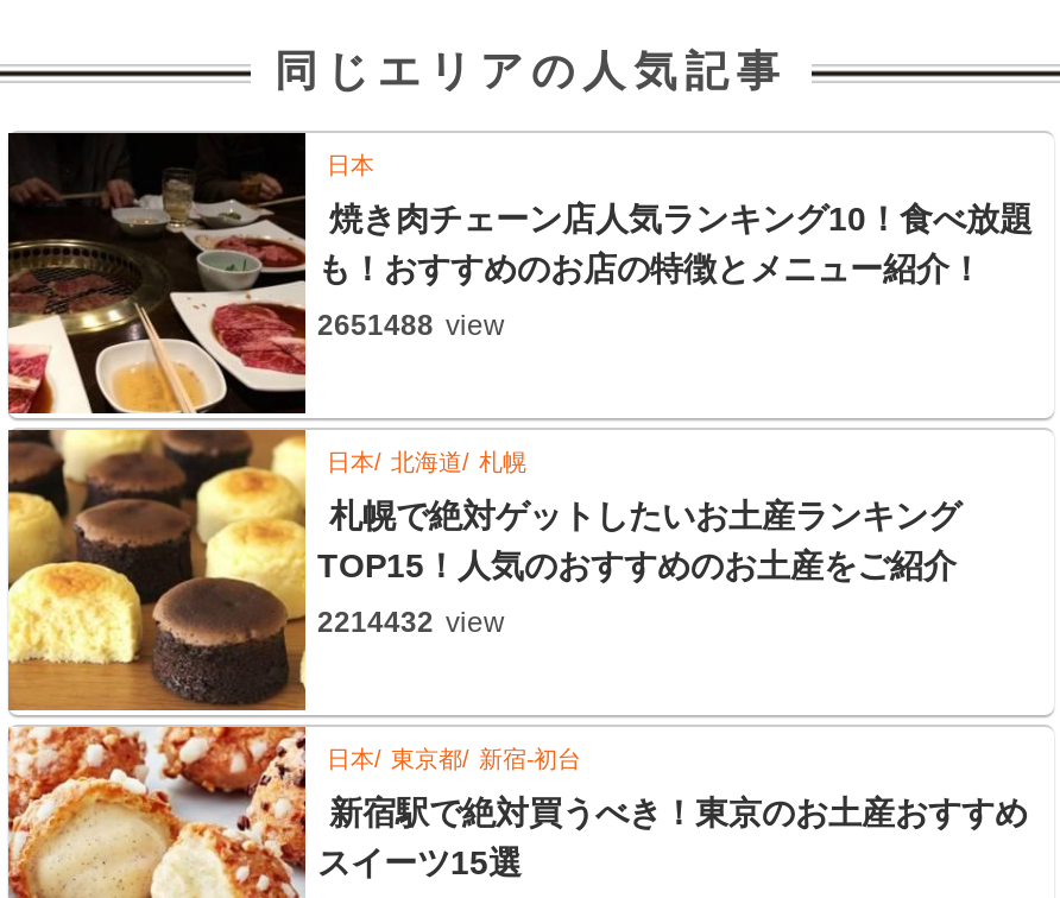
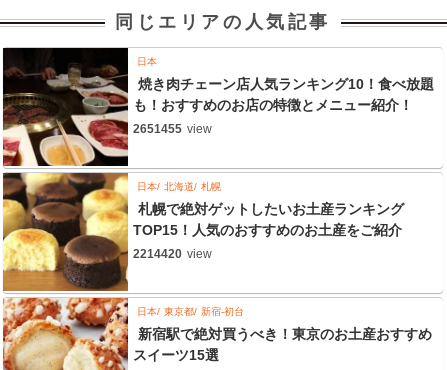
- 2651488 view
+ 2651455 view

- 2214432 view
+ 2214420 view
